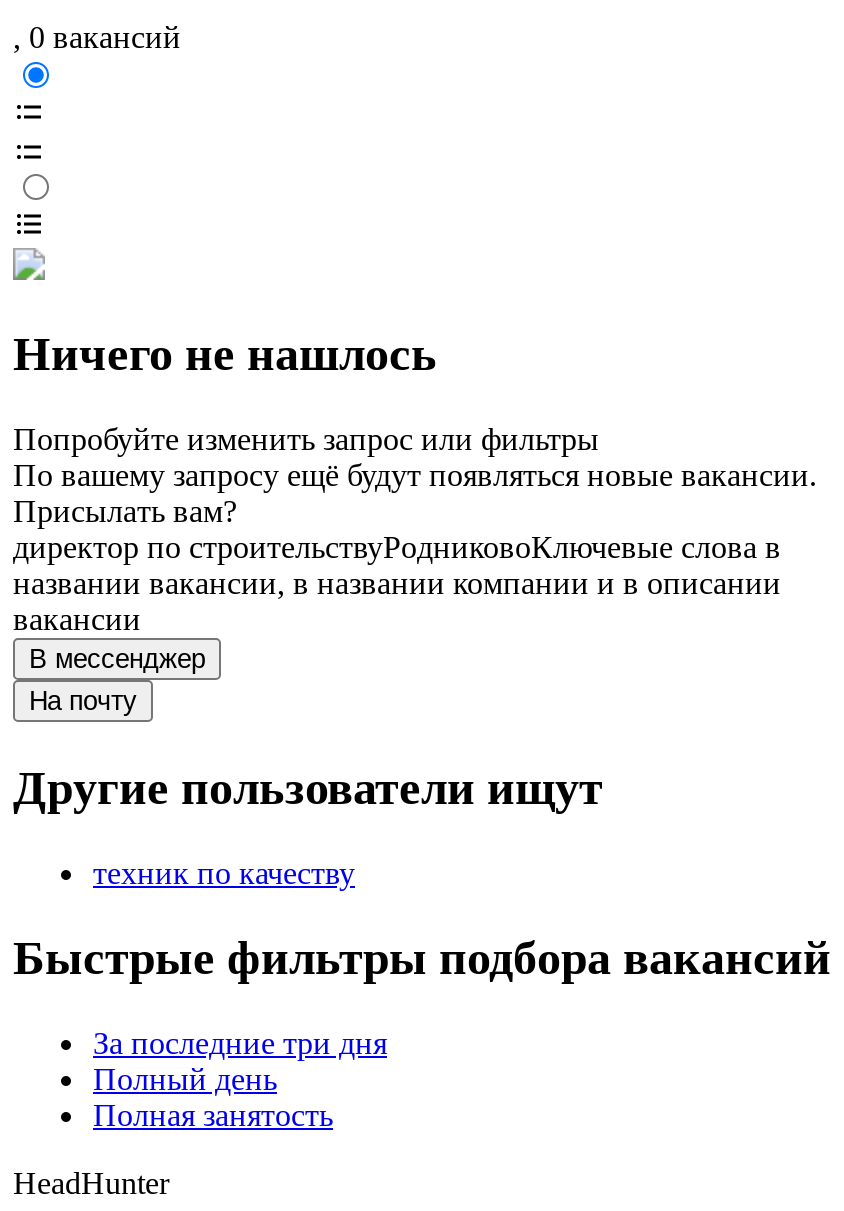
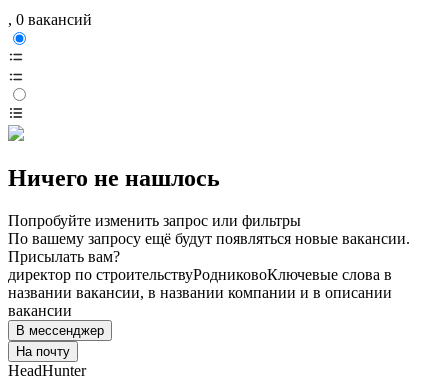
- Другие пользователи ищут
- техник по качеству
- Быстрые фильтры подбора вакансий
- За последние три дня
- Полный день
- Полная занятость
